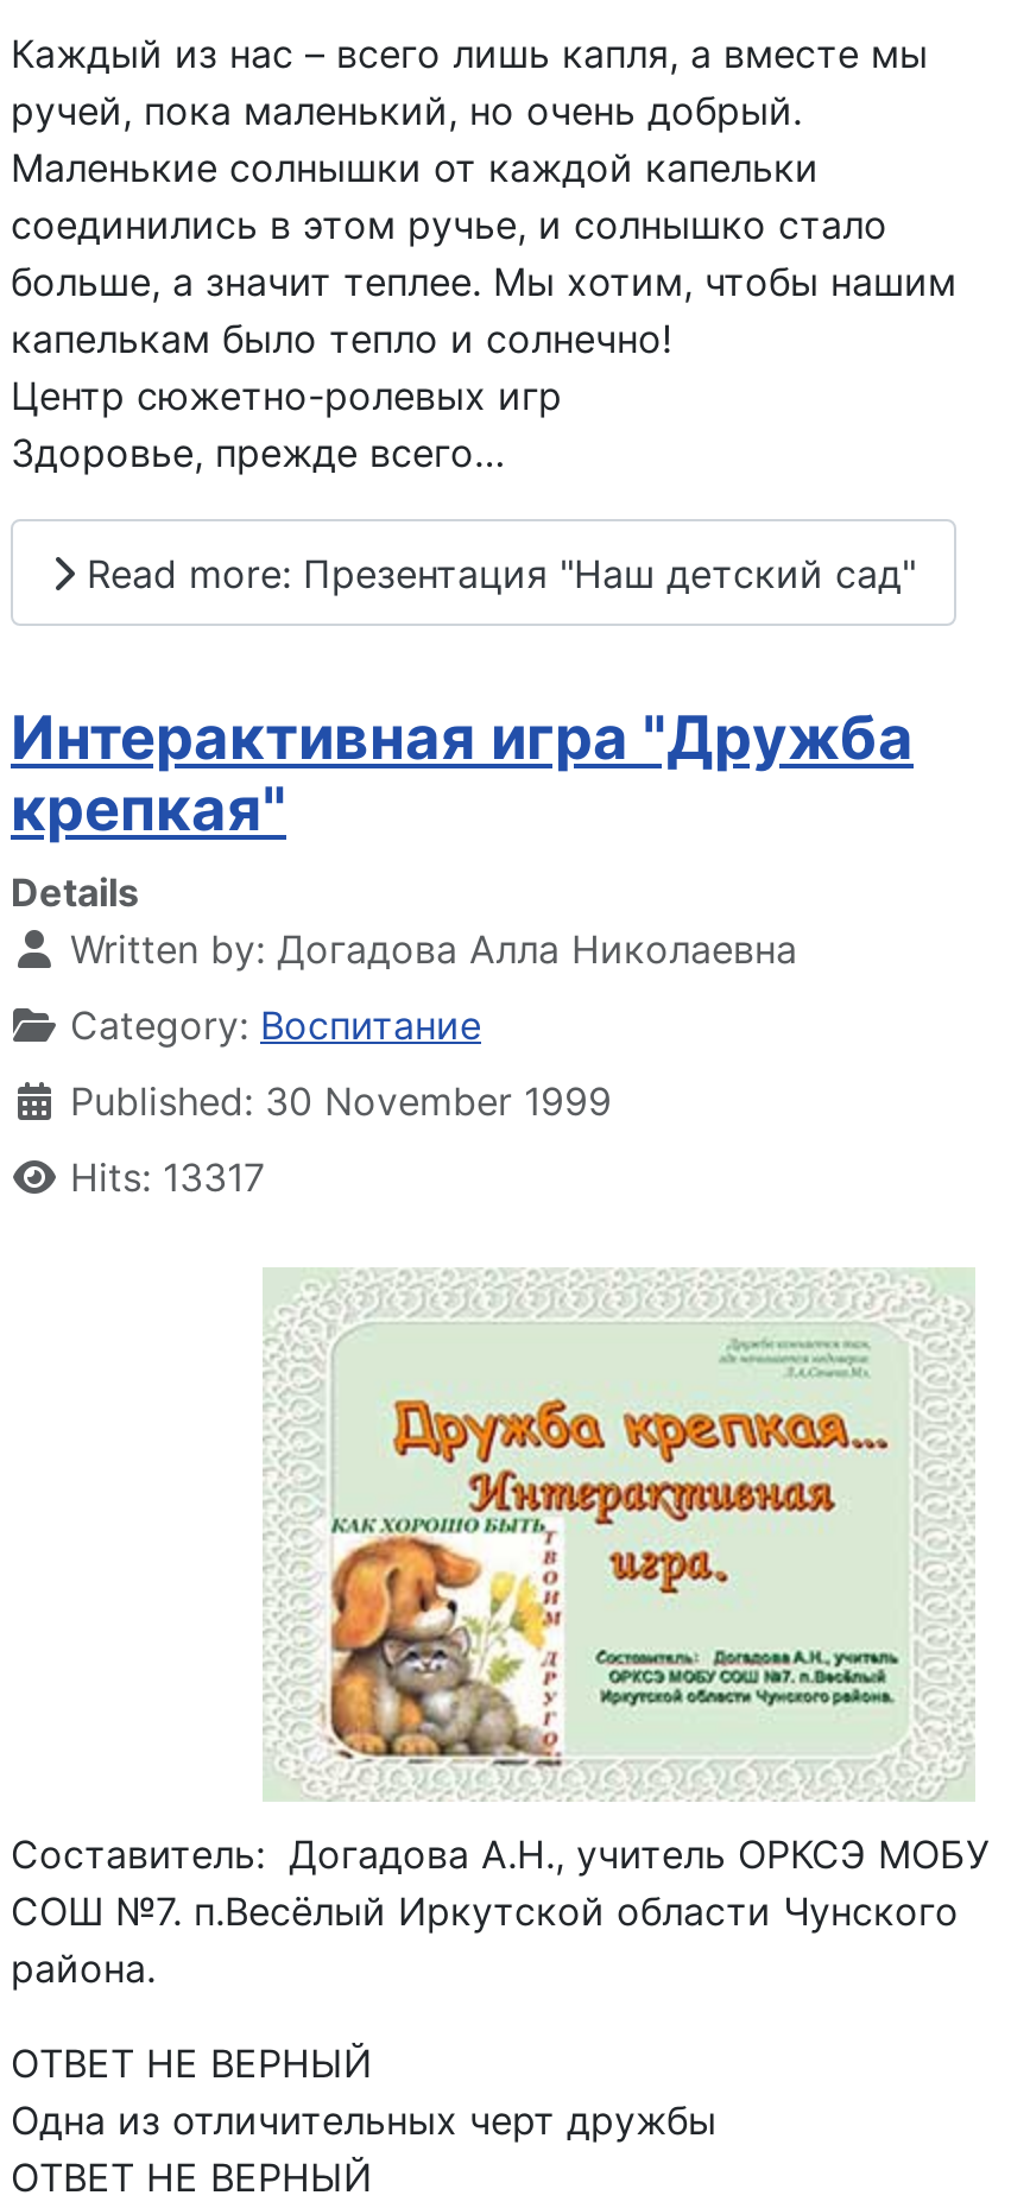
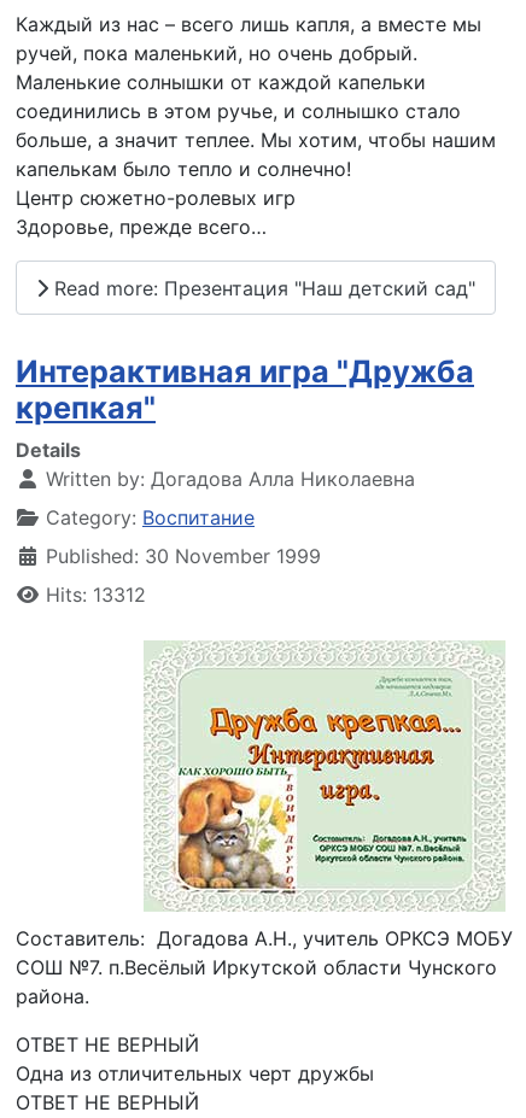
- Hits: 13317
+ Hits: 13312
